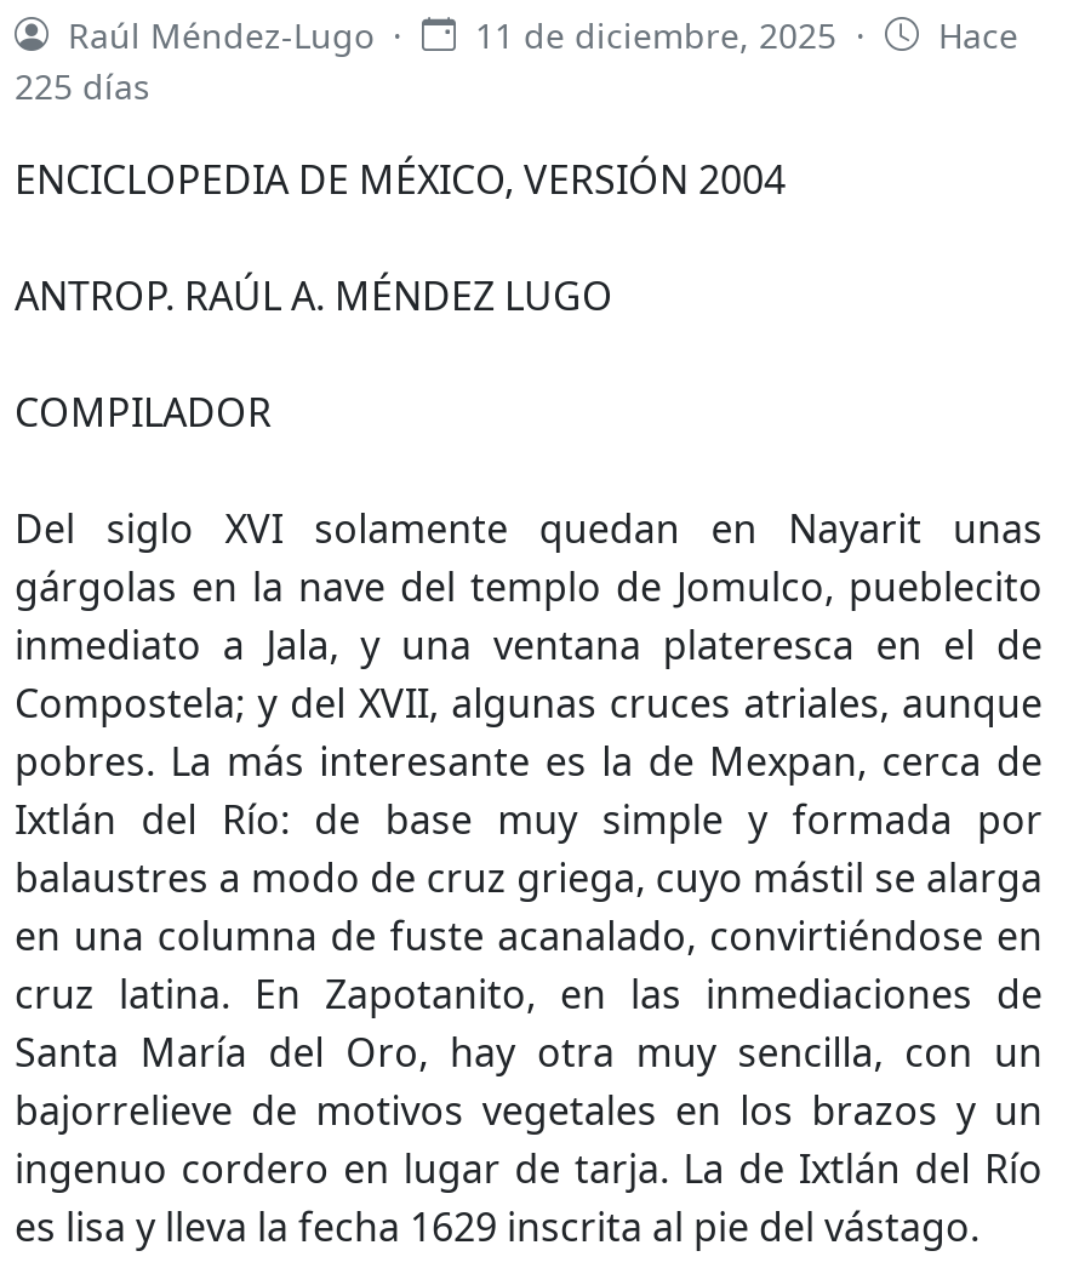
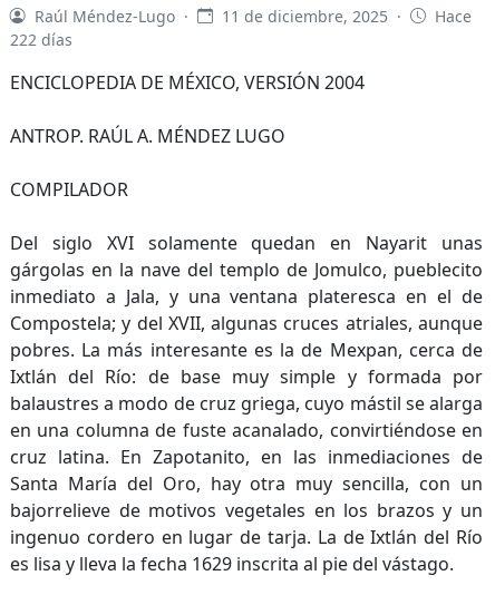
- 225 días
+ 222 días
